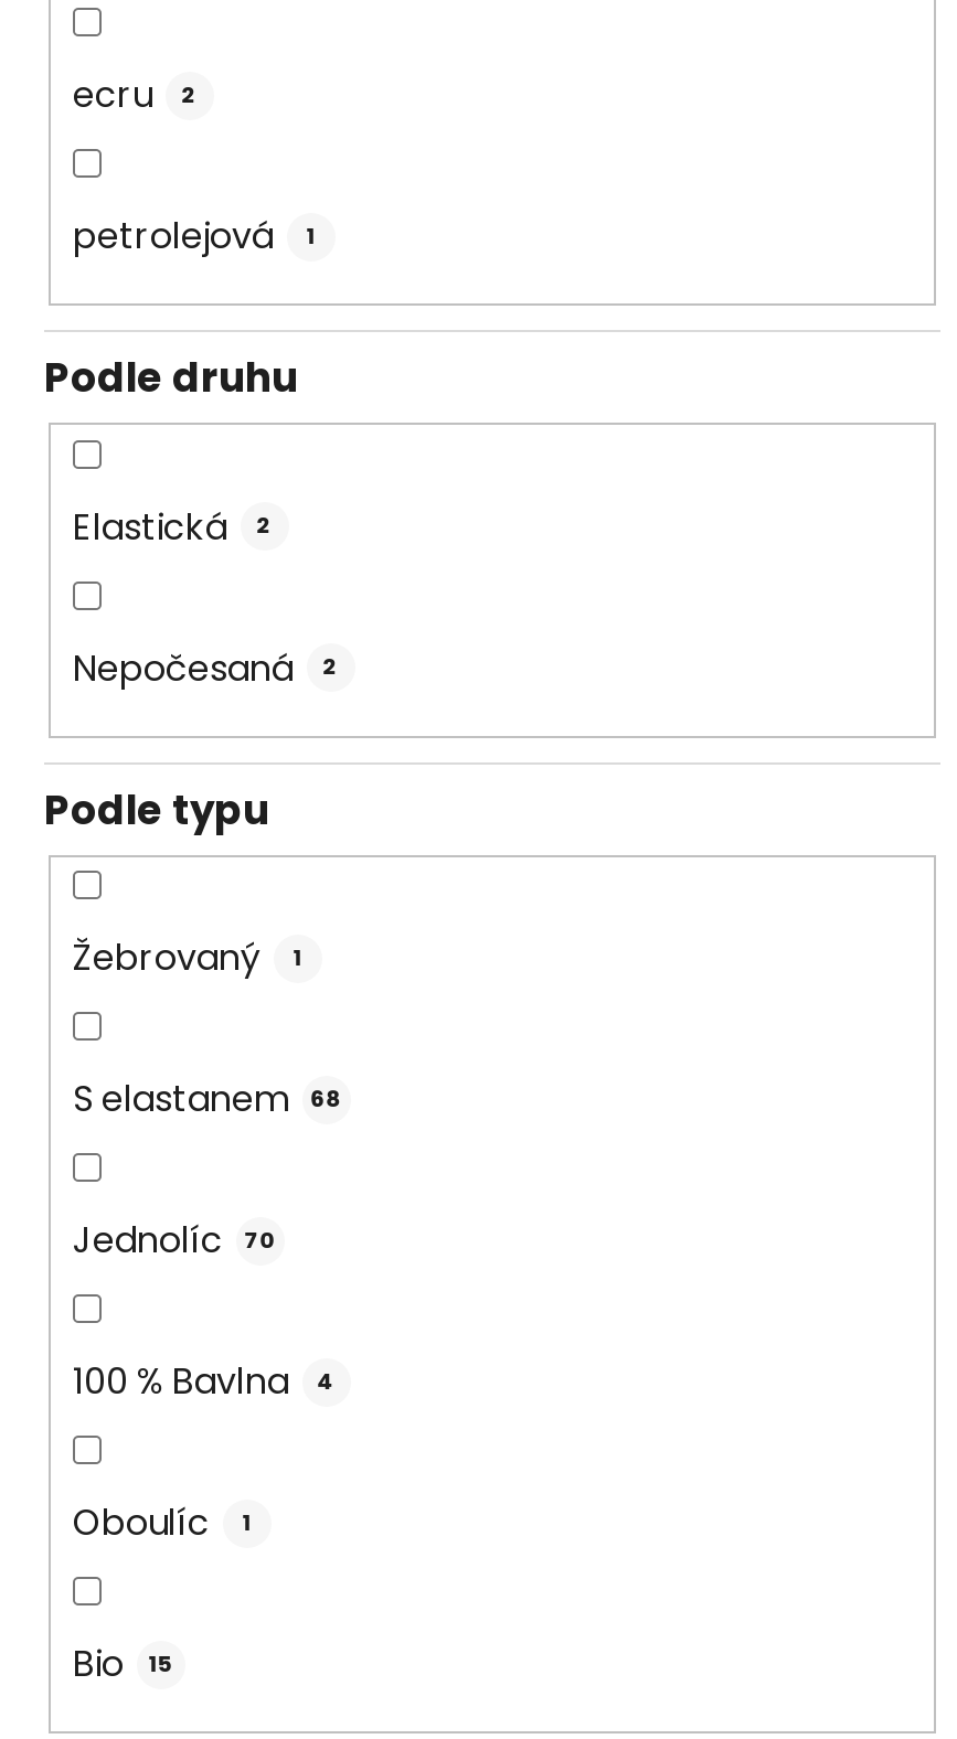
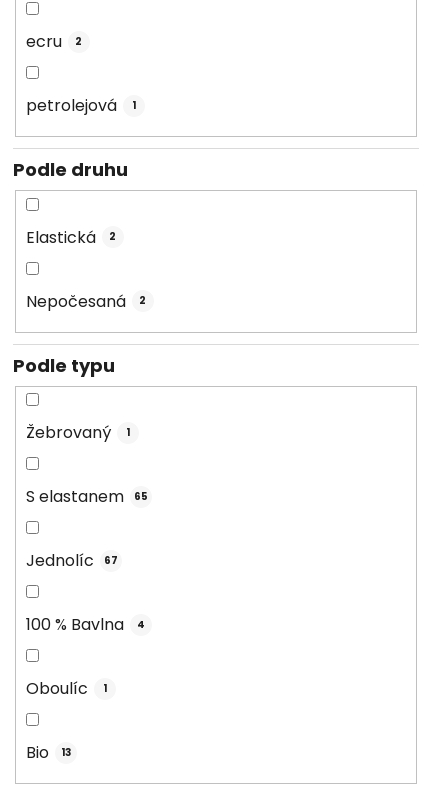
- S elastanem 68
+ S elastanem 65

- Jednolíc 70
+ Jednolíc 67

- Bio 15
+ Bio 13
